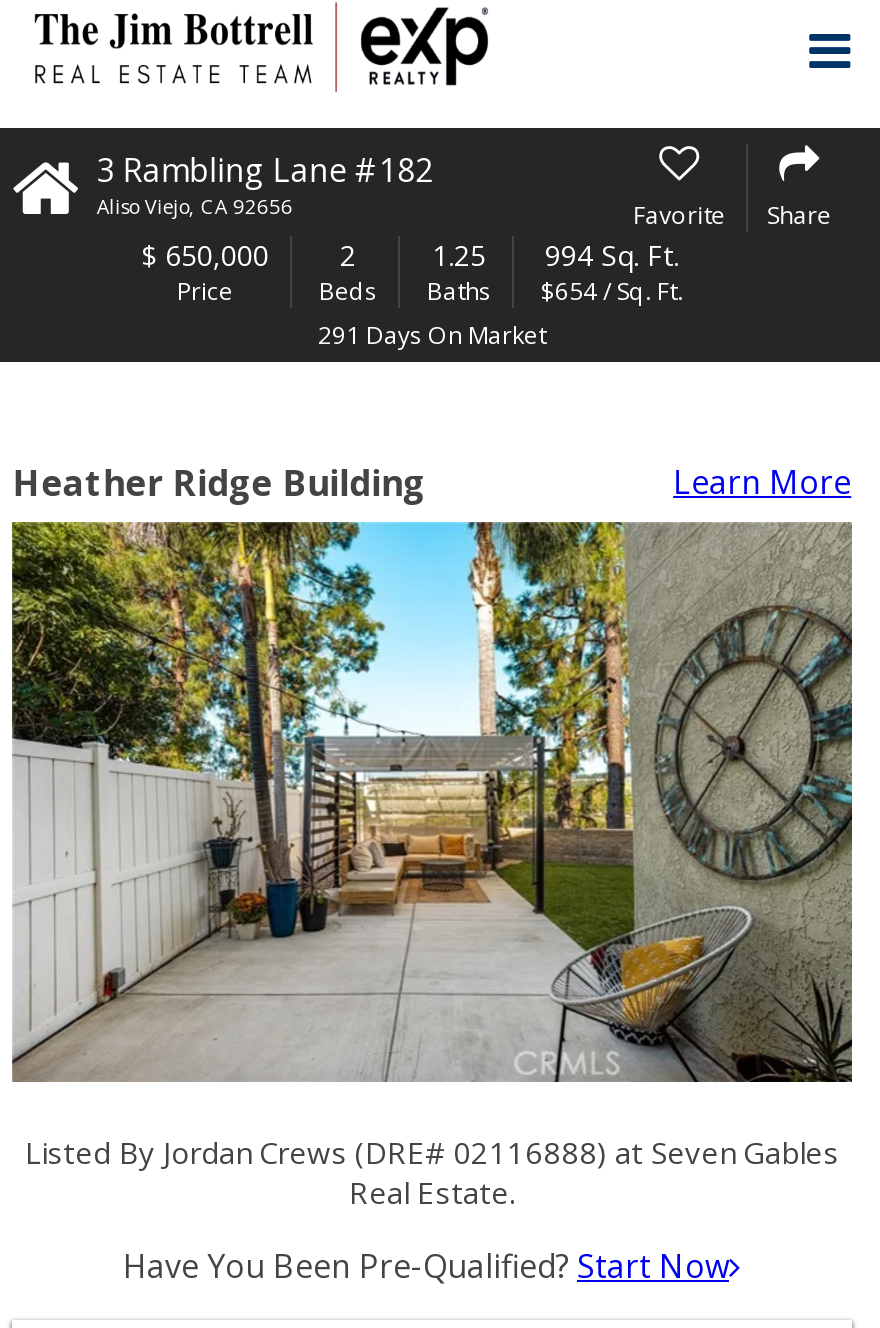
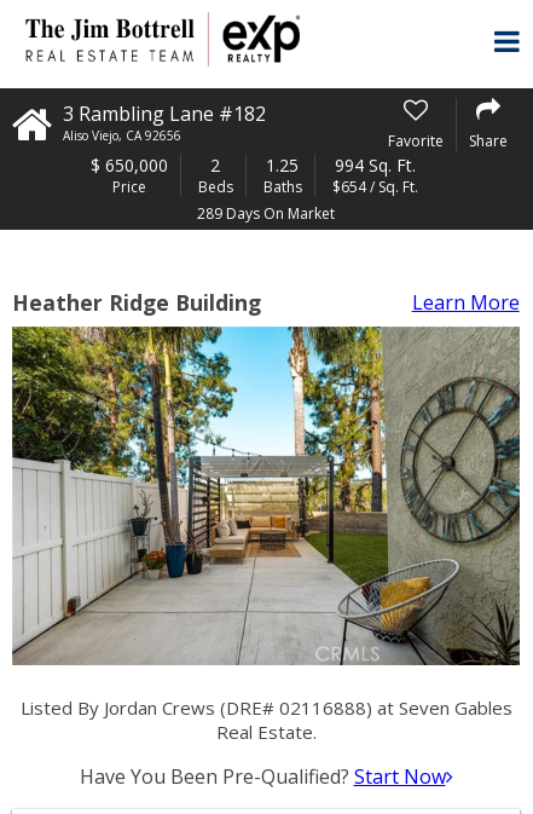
- 291 Days On Market
+ 289 Days On Market
